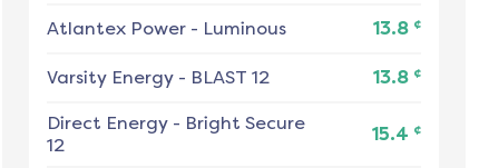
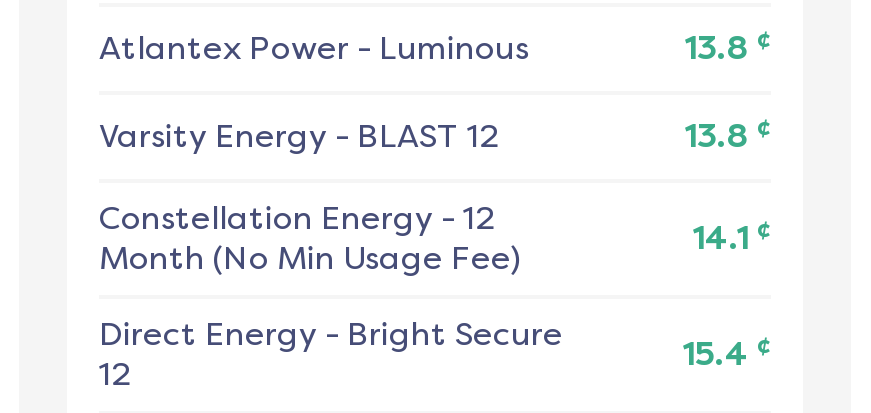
+ Constellation Energy - 12
+ Month (No Min Usage Fee)

+ 14.1 ¢
